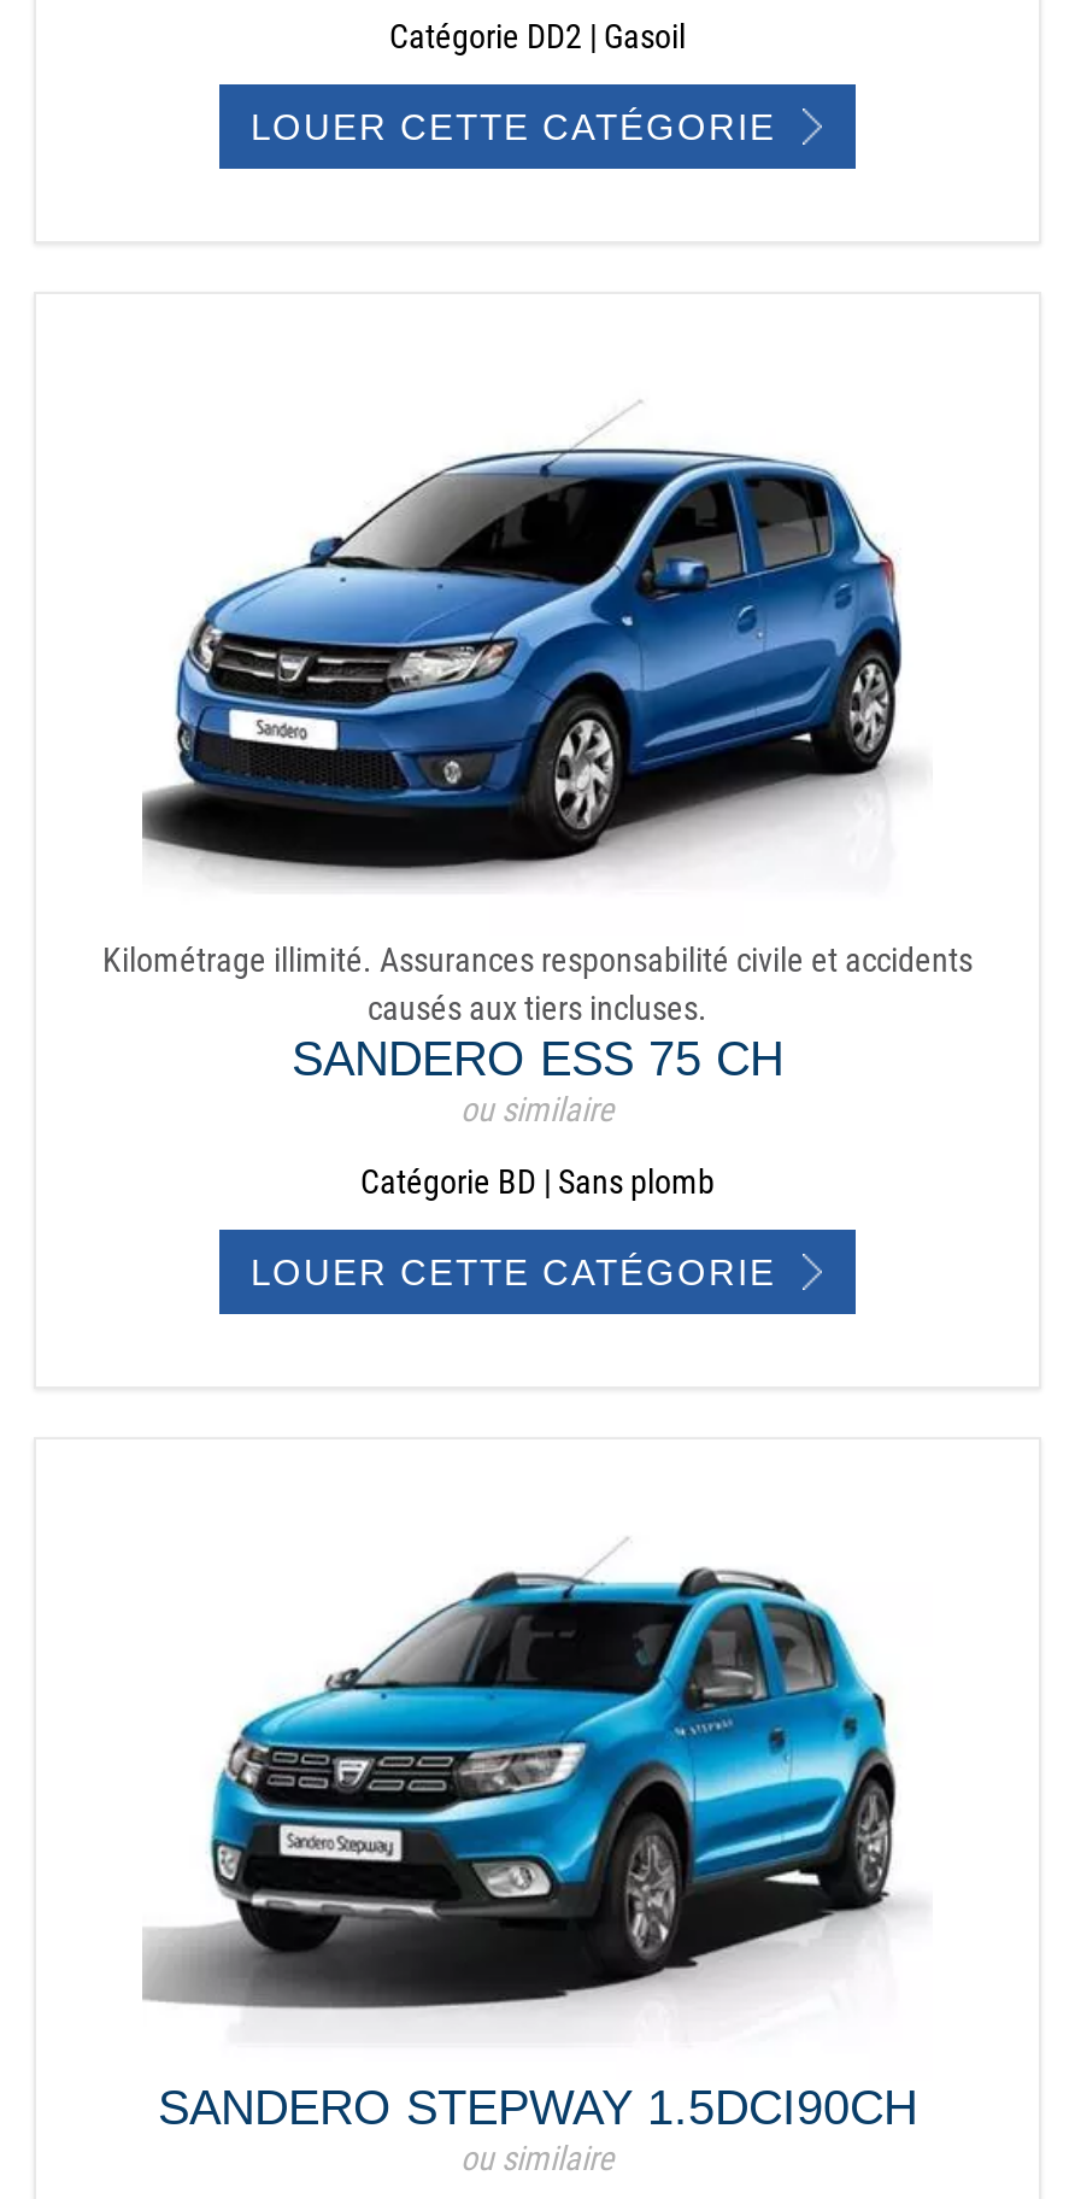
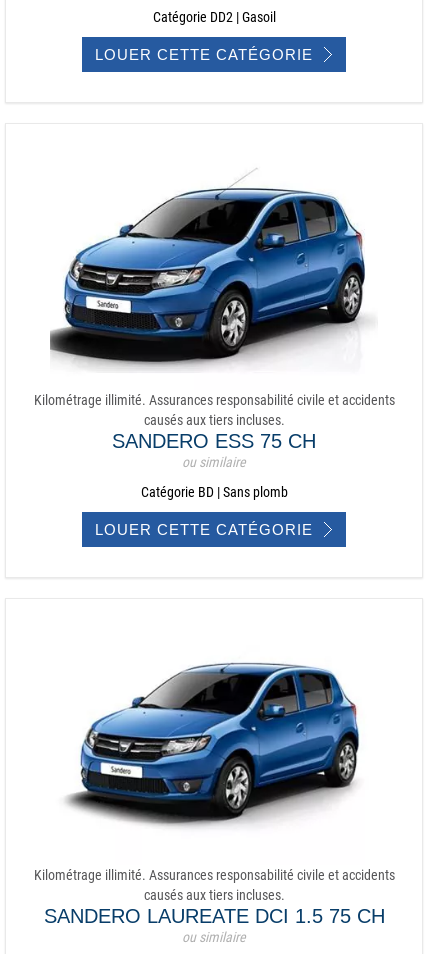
- [image]
+ [image]

- SANDERO STEPWAY 1.5DCI90CH
+ Kilométrage illimité. Assurances responsabilité civile et accidents
+ causés aux tiers incluses.
+ SANDERO LAUREATE DCI 1.5 75 CH
